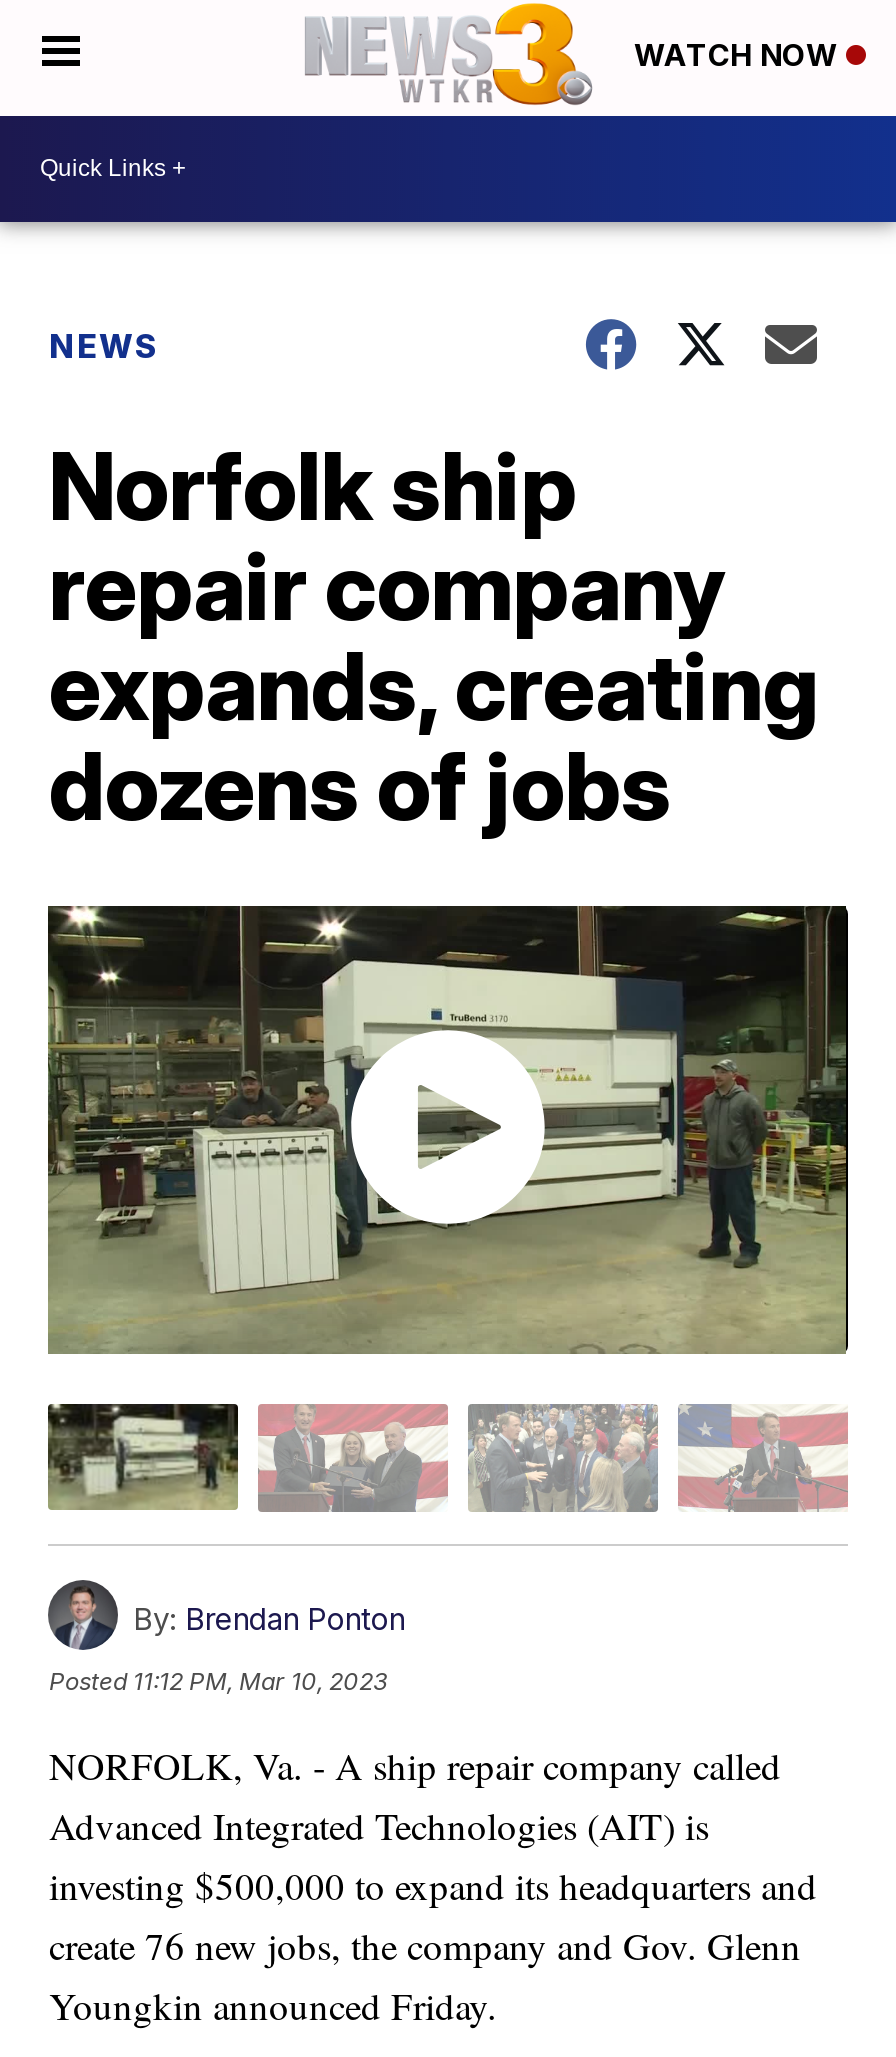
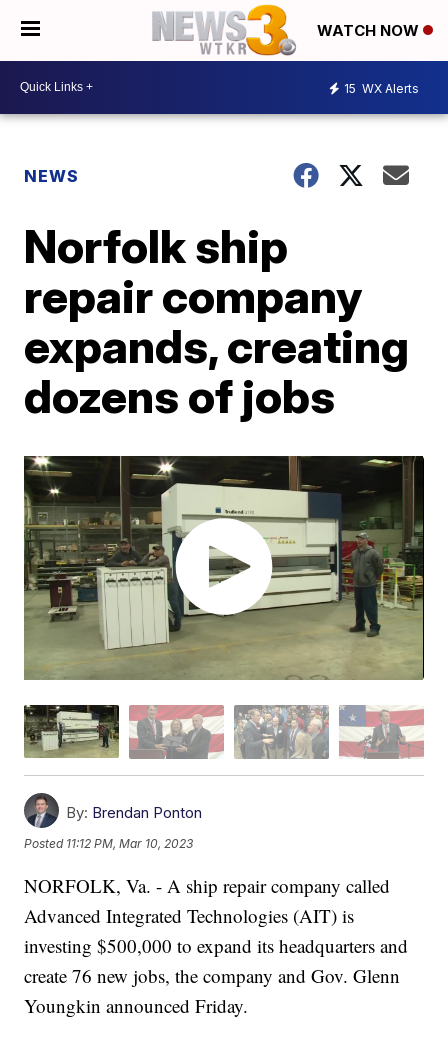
+ 15 WX Alerts
